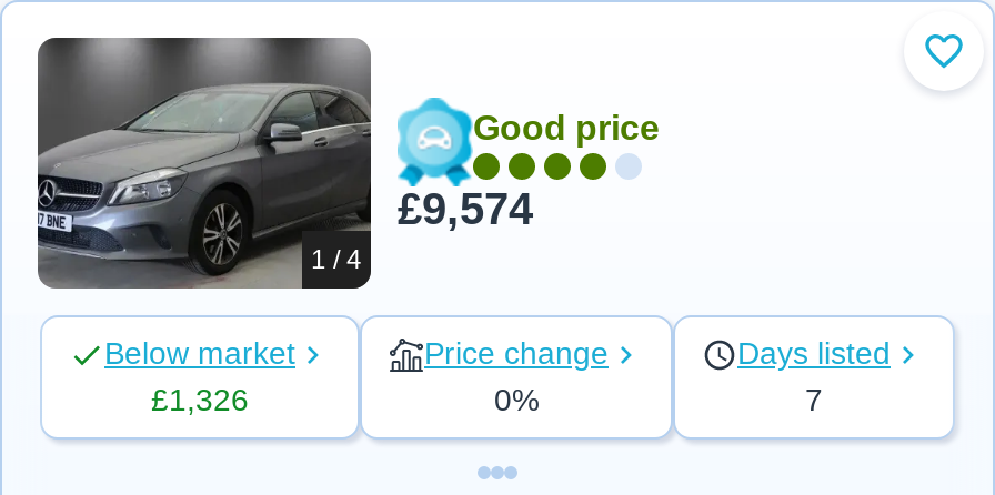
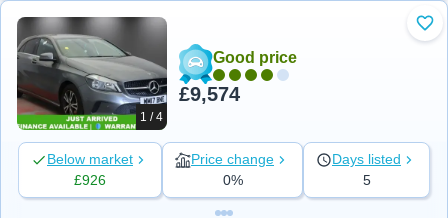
- [image]
+ [image]

- £1,326
+ £926

- 7
+ 5
